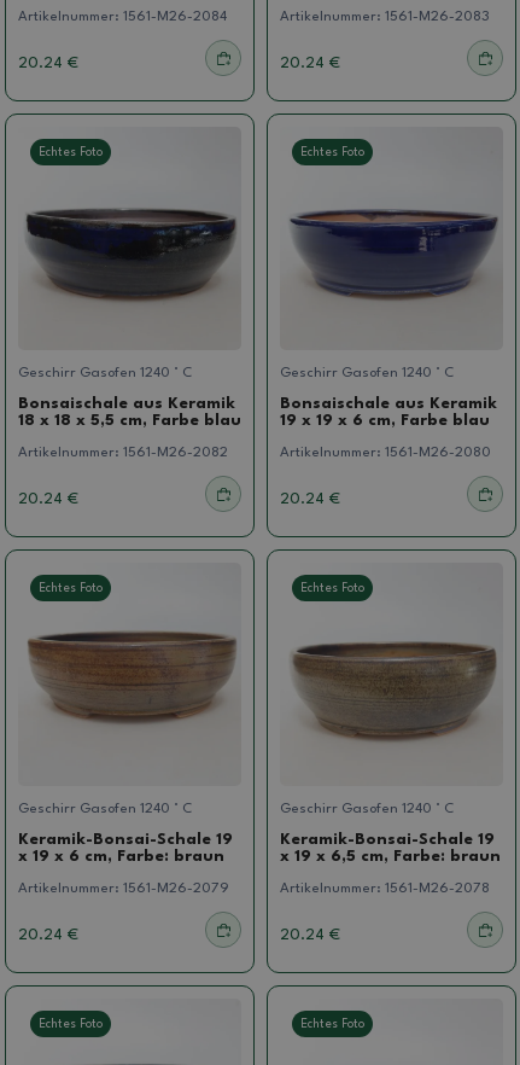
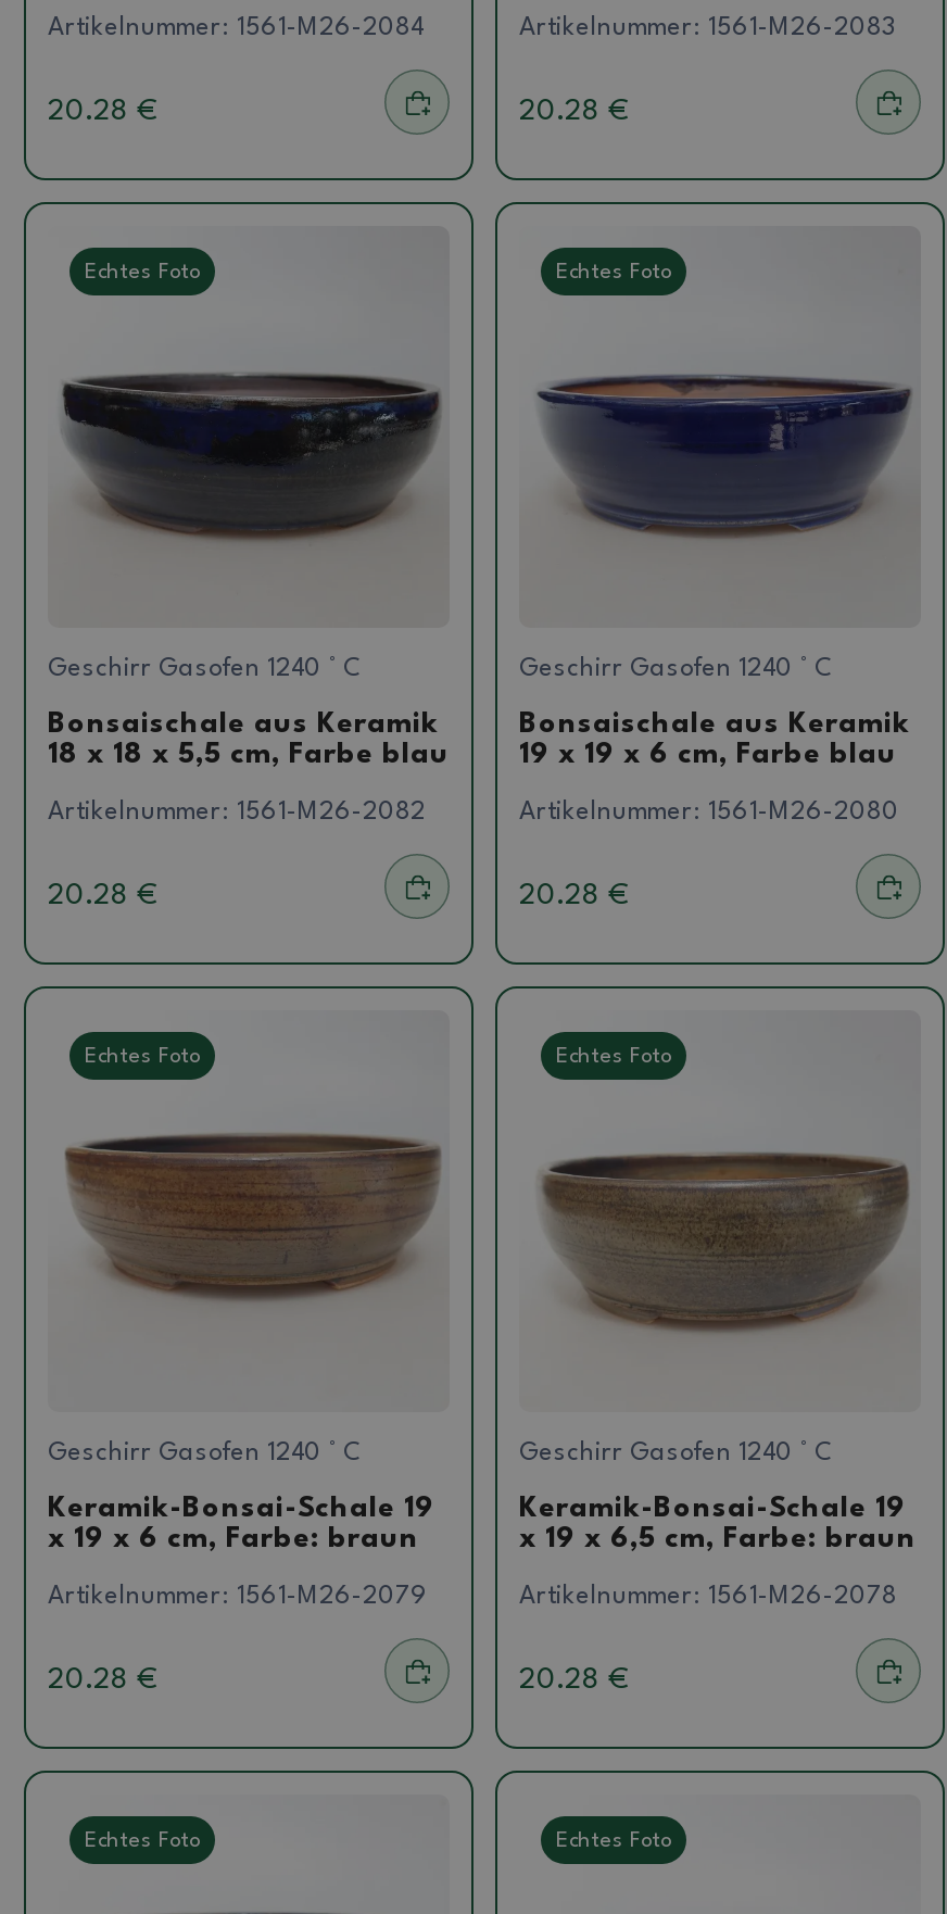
- 20.24 €
+ 20.28 €

- 20.24 €
+ 20.28 €

- 20.24 €
+ 20.28 €

- 20.24 €
+ 20.28 €

- 20.24 €
+ 20.28 €

- 20.24 €
+ 20.28 €
